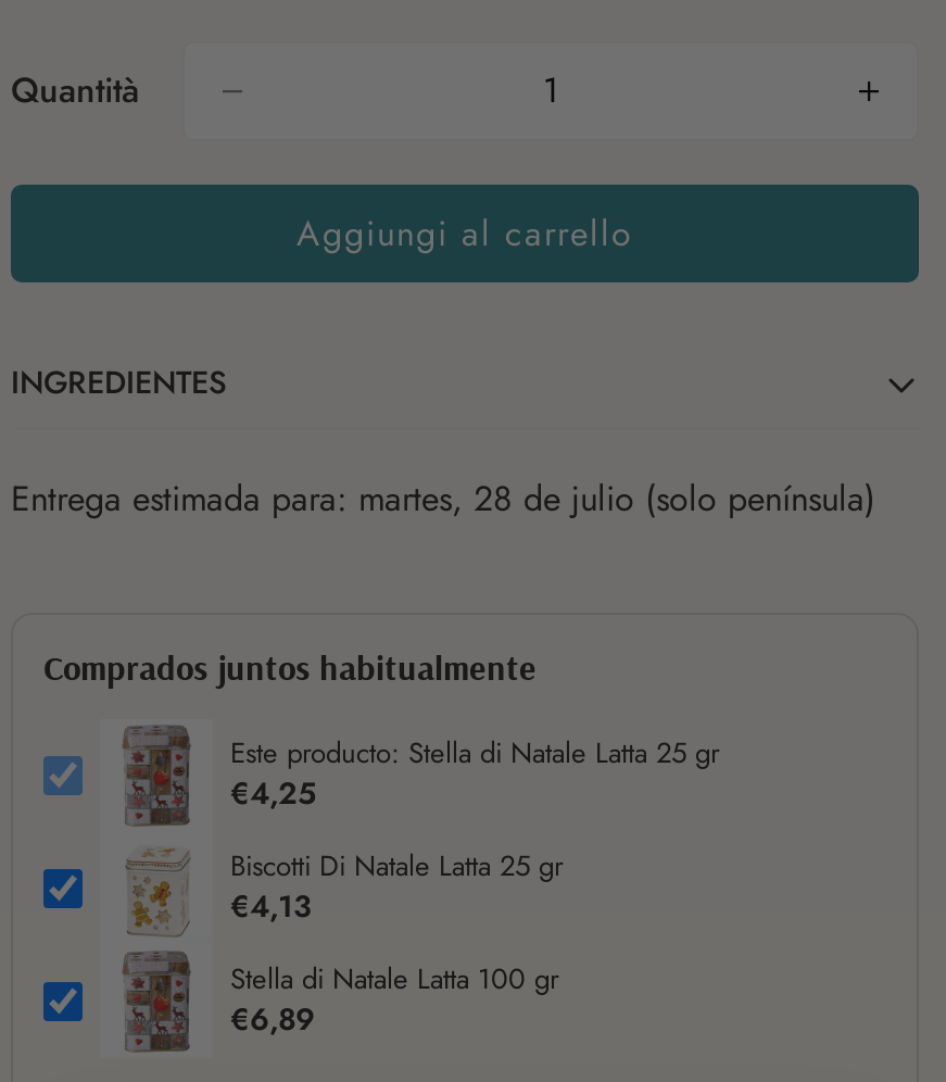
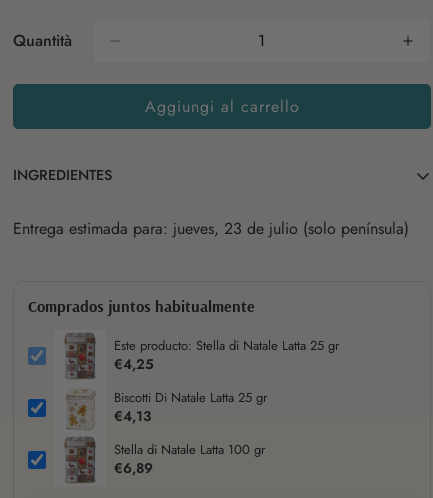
- Entrega estimada para: martes, 28 de julio (solo península)
+ Entrega estimada para: jueves, 23 de julio (solo península)
